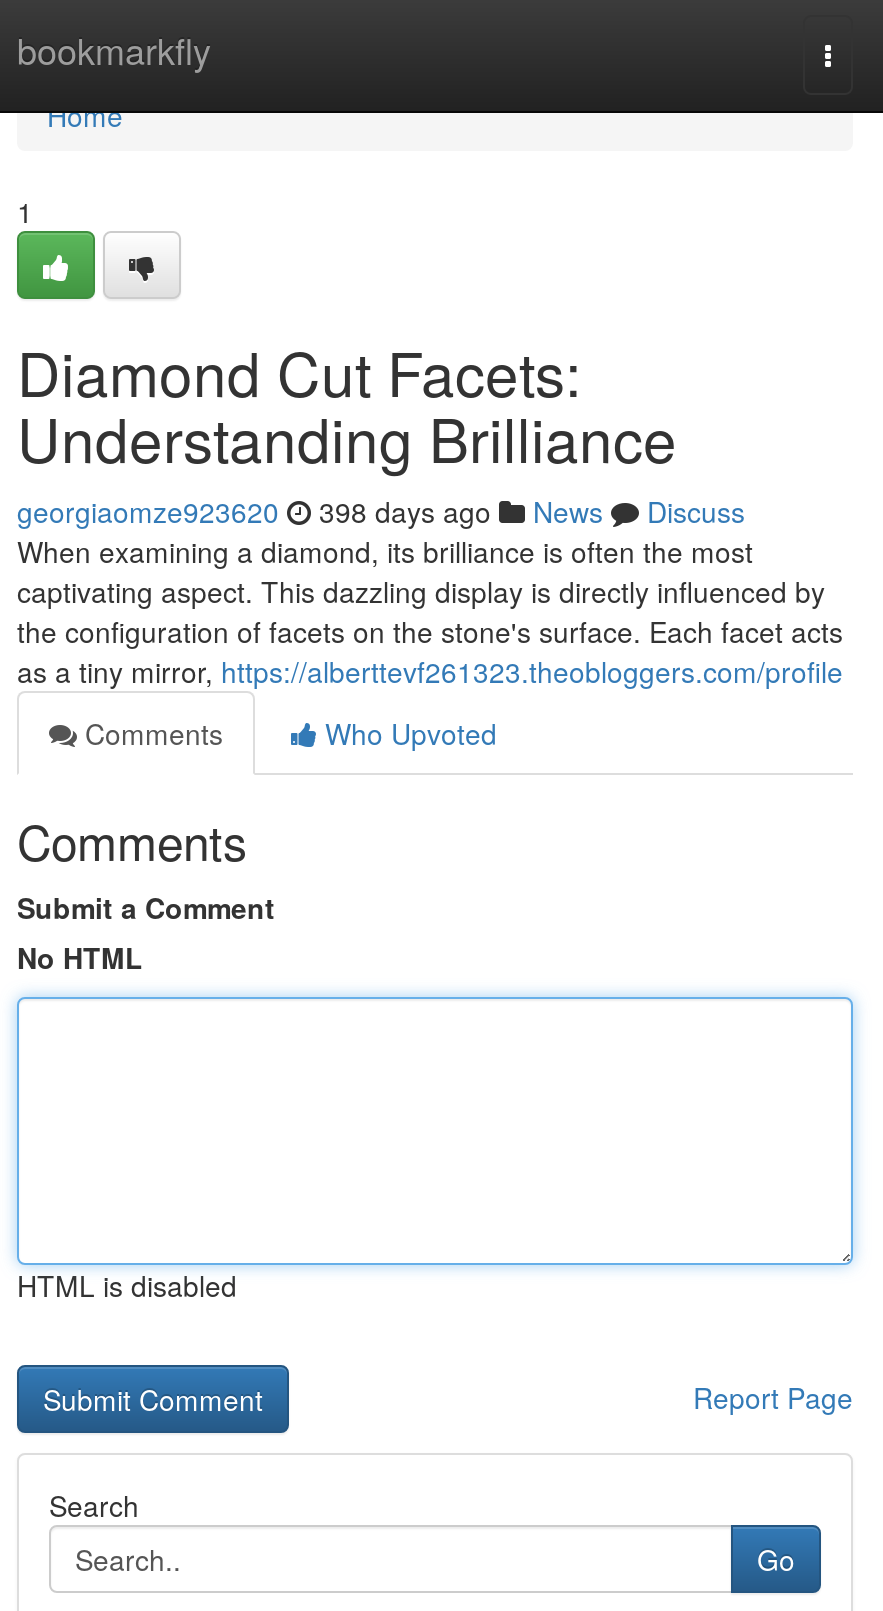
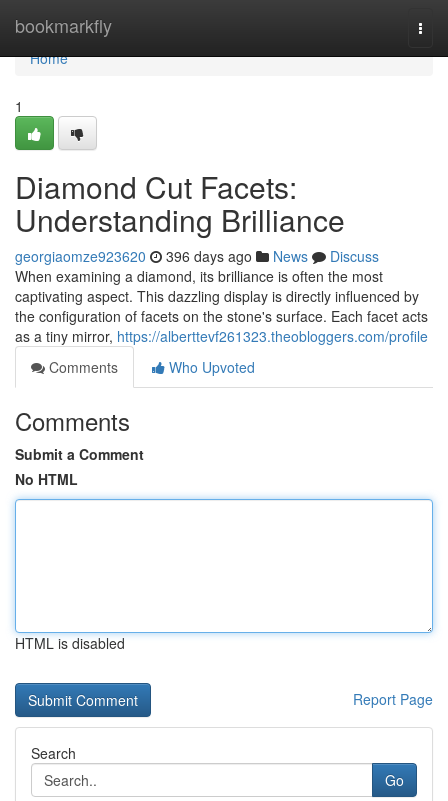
- georgiaomze923620 398 days ago News Discuss
+ georgiaomze923620 396 days ago News Discuss
